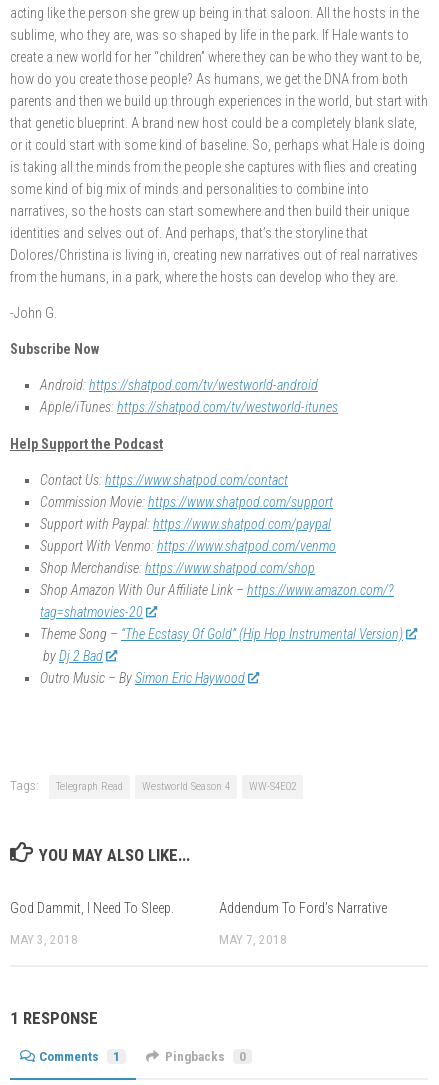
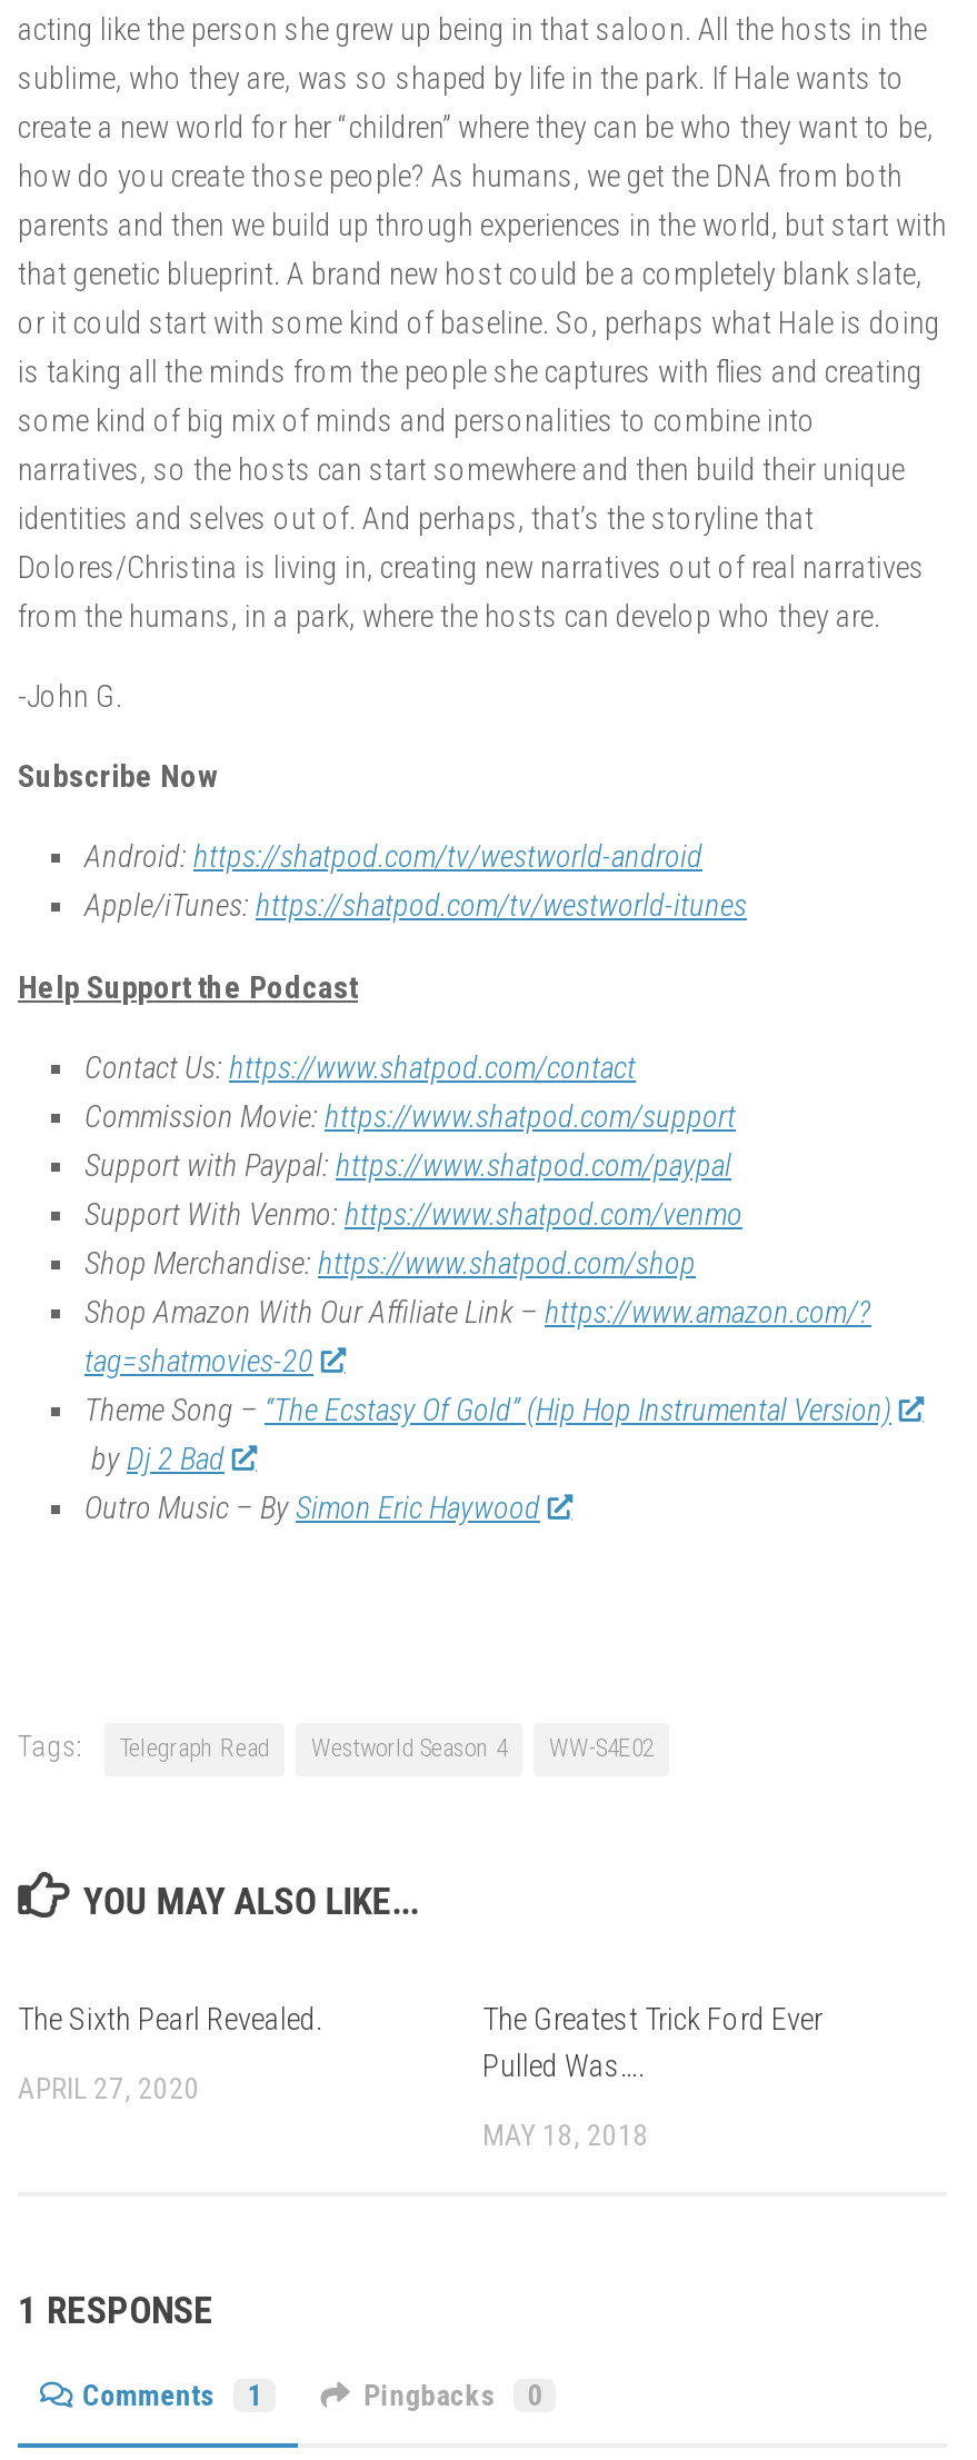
- God Dammit, I Need To Sleep.
+ The Sixth Pearl Revealed.

- Addendum To Ford’s Narrative
+ The Greatest Trick Ford Ever
+ Pulled Was….

- MAY 3, 2018
+ APRIL 27, 2020

- MAY 7, 2018
+ MAY 18, 2018
